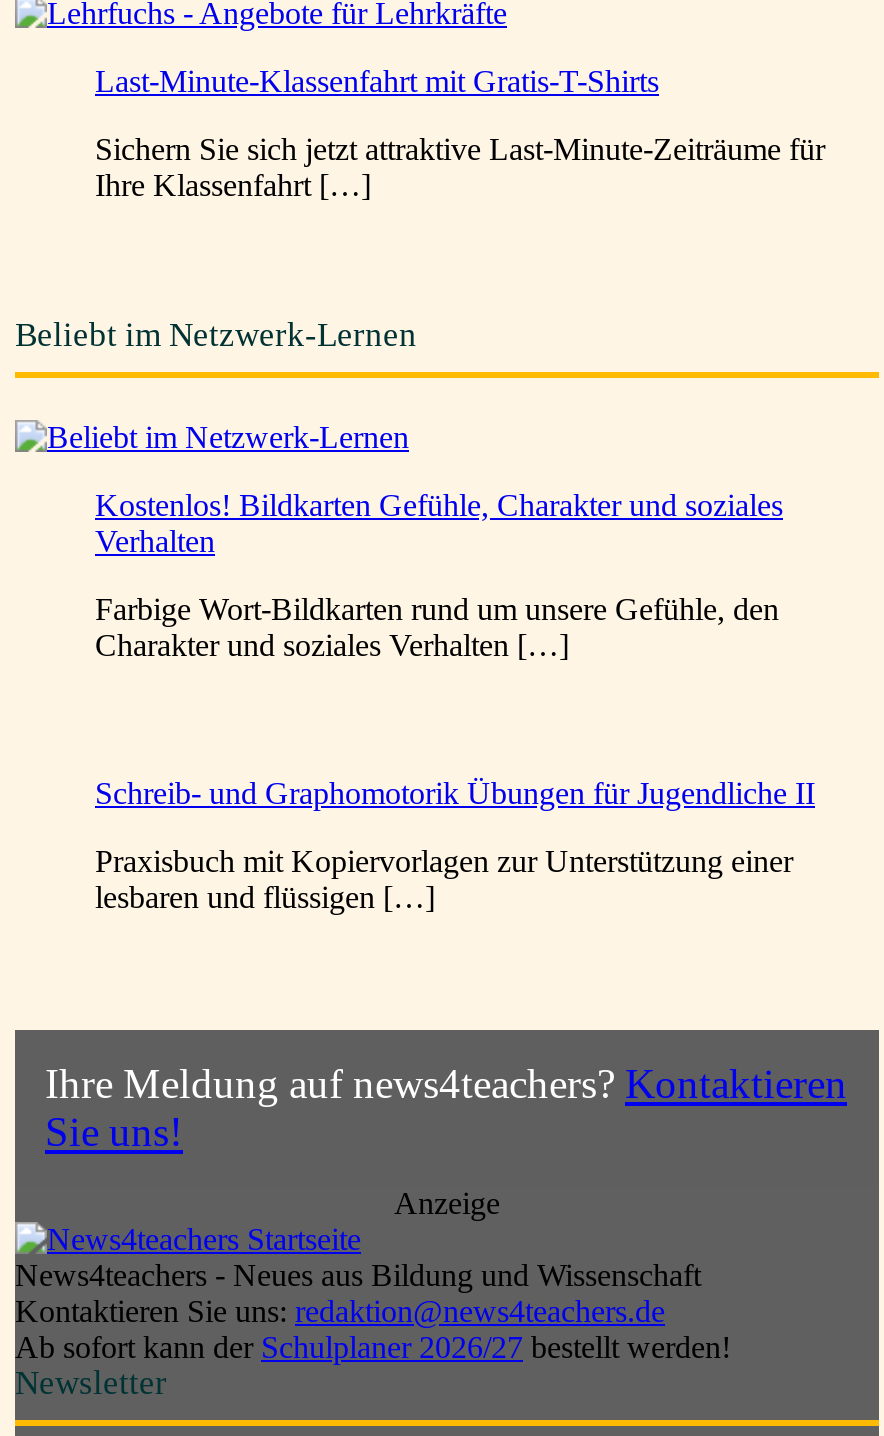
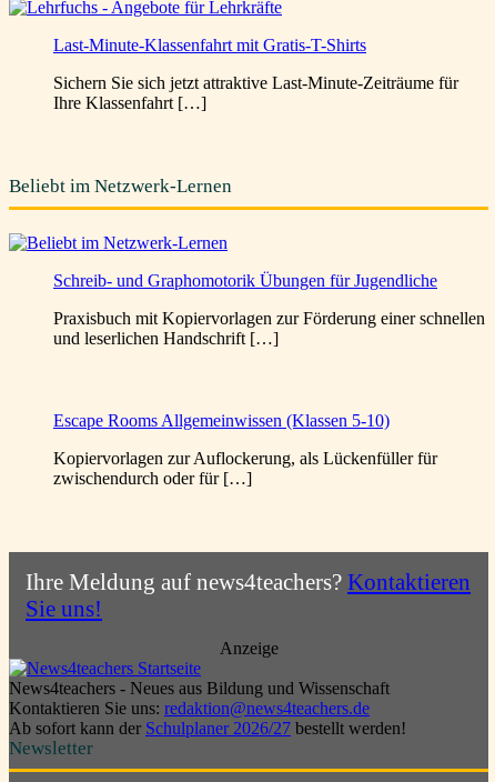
- Kostenlos! Bildkarten Gefühle, Charakter und soziales
- Verhalten
+ Schreib- und Graphomotorik Übungen für Jugendliche

- Farbige Wort-Bildkarten rund um unsere Gefühle, den
- Charakter und soziales Verhalten […]
+ Praxisbuch mit Kopiervorlagen zur Förderung einer schnellen
+ und leserlichen Handschrift […]

- Schreib- und Graphomotorik Übungen für Jugendliche II
+ Escape Rooms Allgemeinwissen (Klassen 5-10)

- Praxisbuch mit Kopiervorlagen zur Unterstützung einer
- lesbaren und flüssigen […]
+ Kopiervorlagen zur Auflockerung, als Lückenfüller für
+ zwischendurch oder für […]
